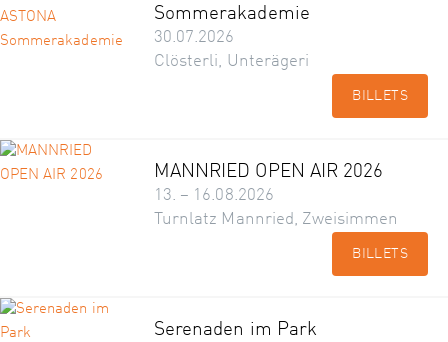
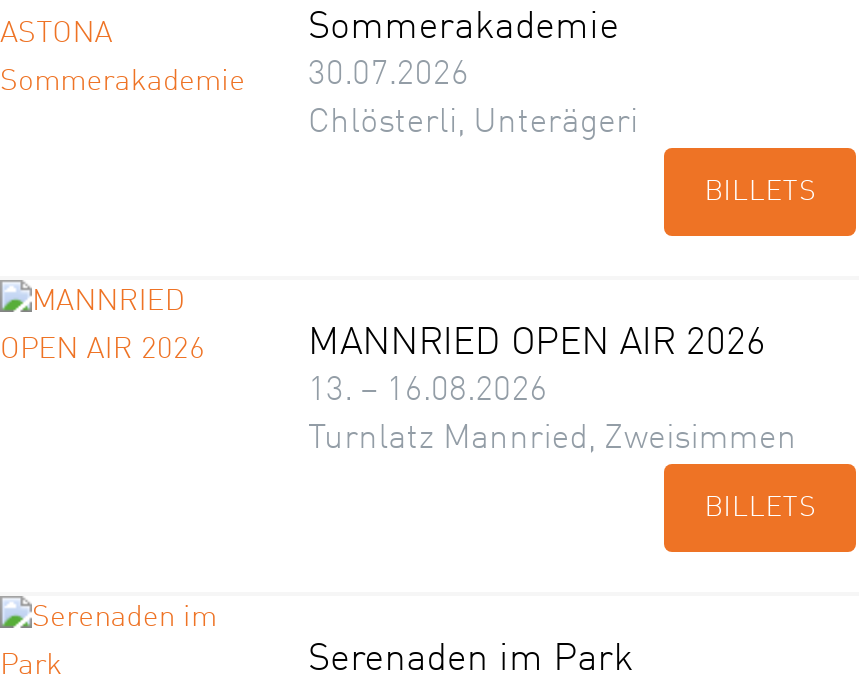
- Clösterli, Unterägeri
+ Chlösterli, Unterägeri
